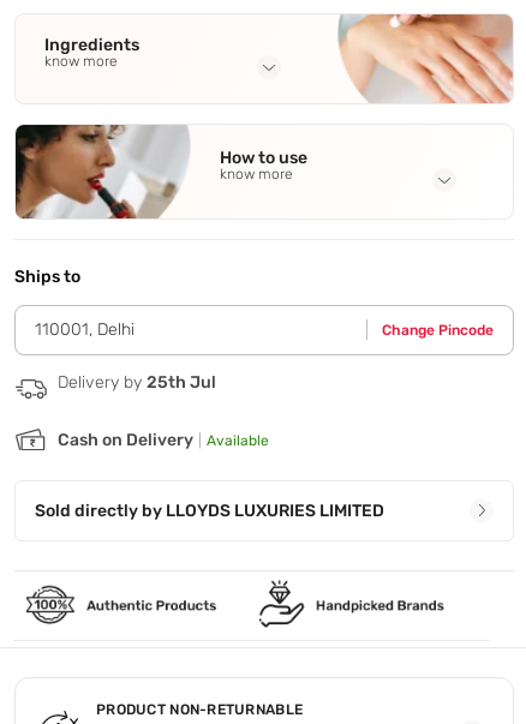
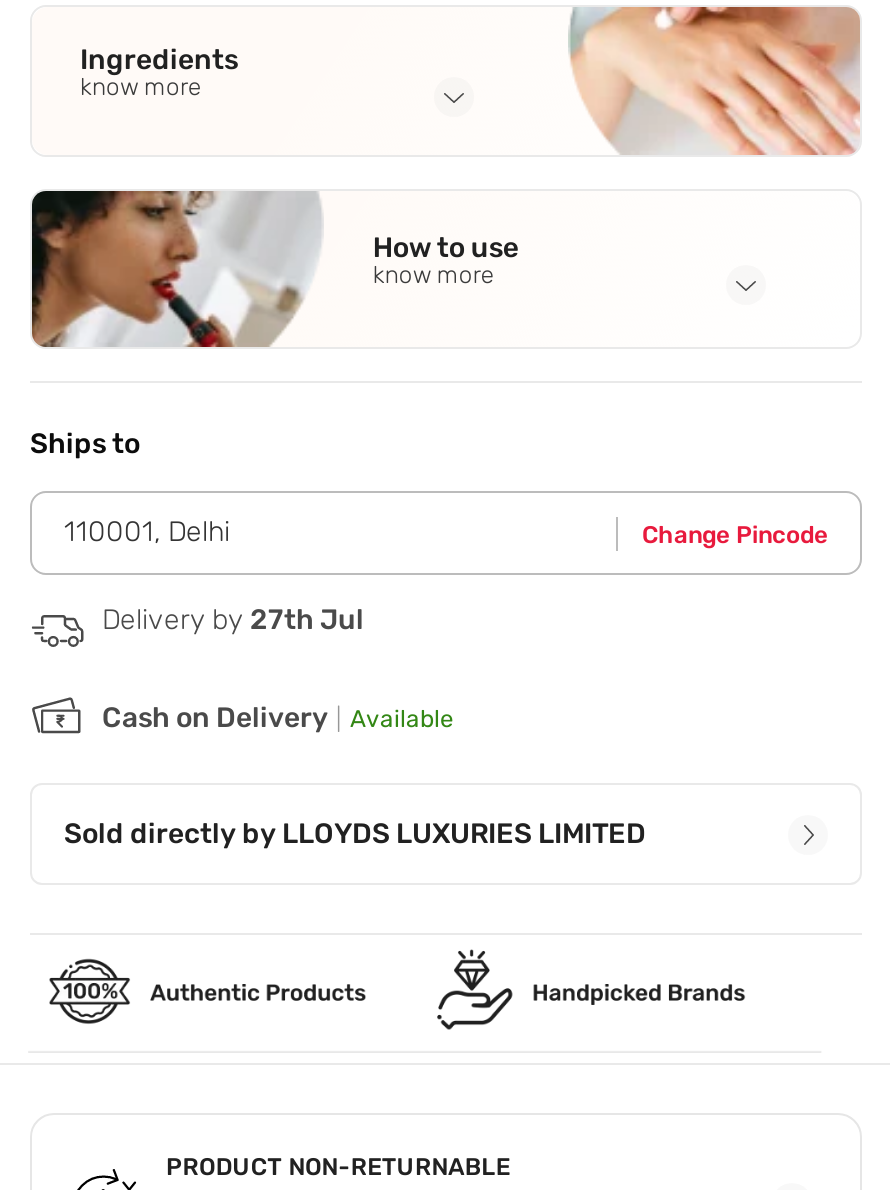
- Delivery by 25th Jul
+ Delivery by 27th Jul
